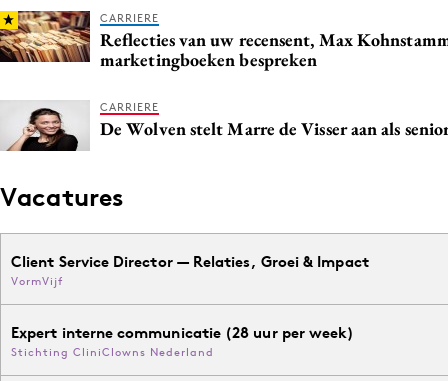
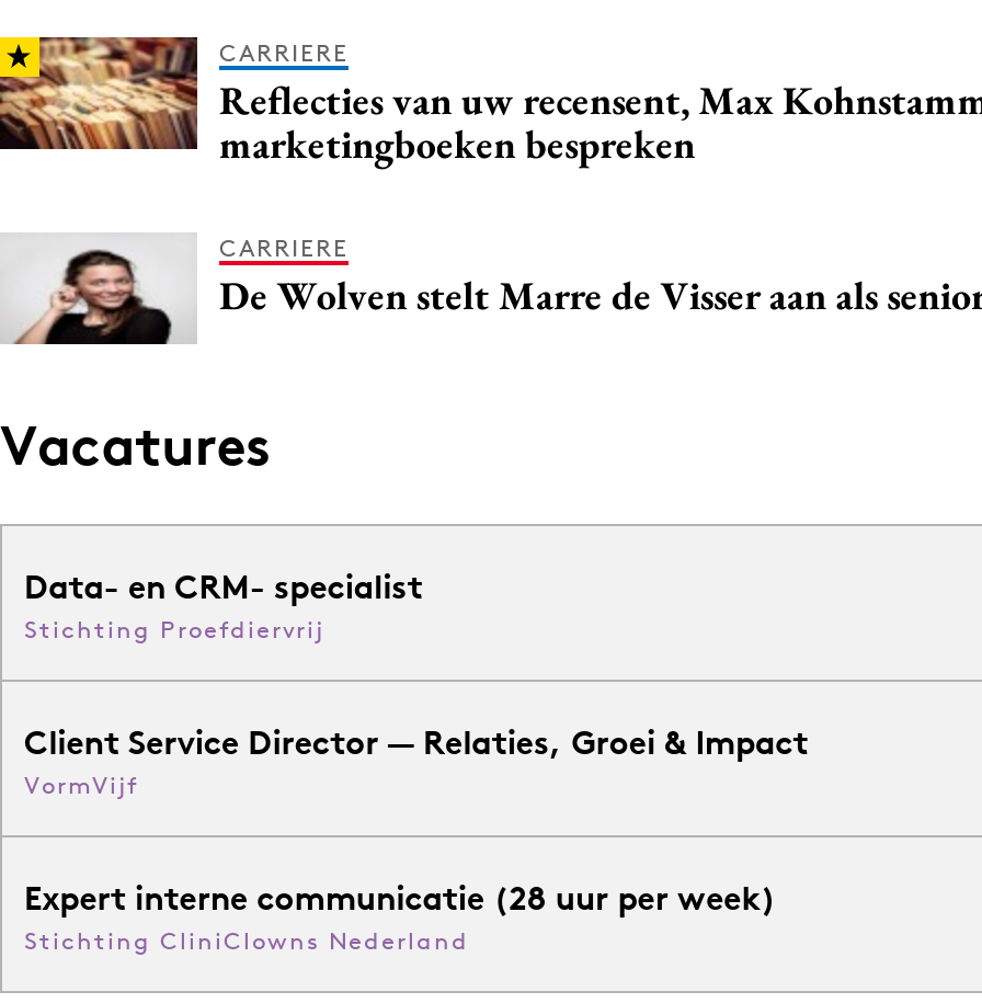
+ Data- en CRM- specialist
+ Stichting Proefdiervrij
